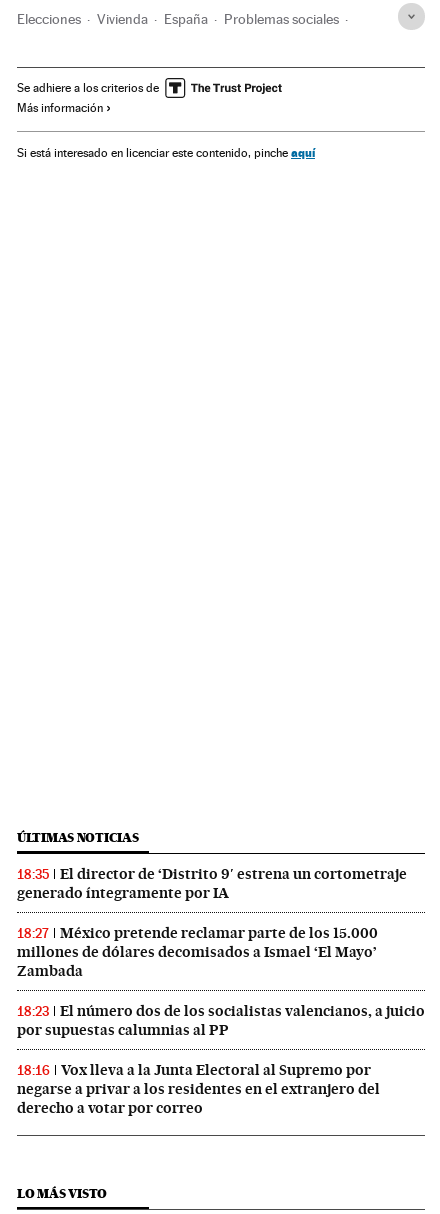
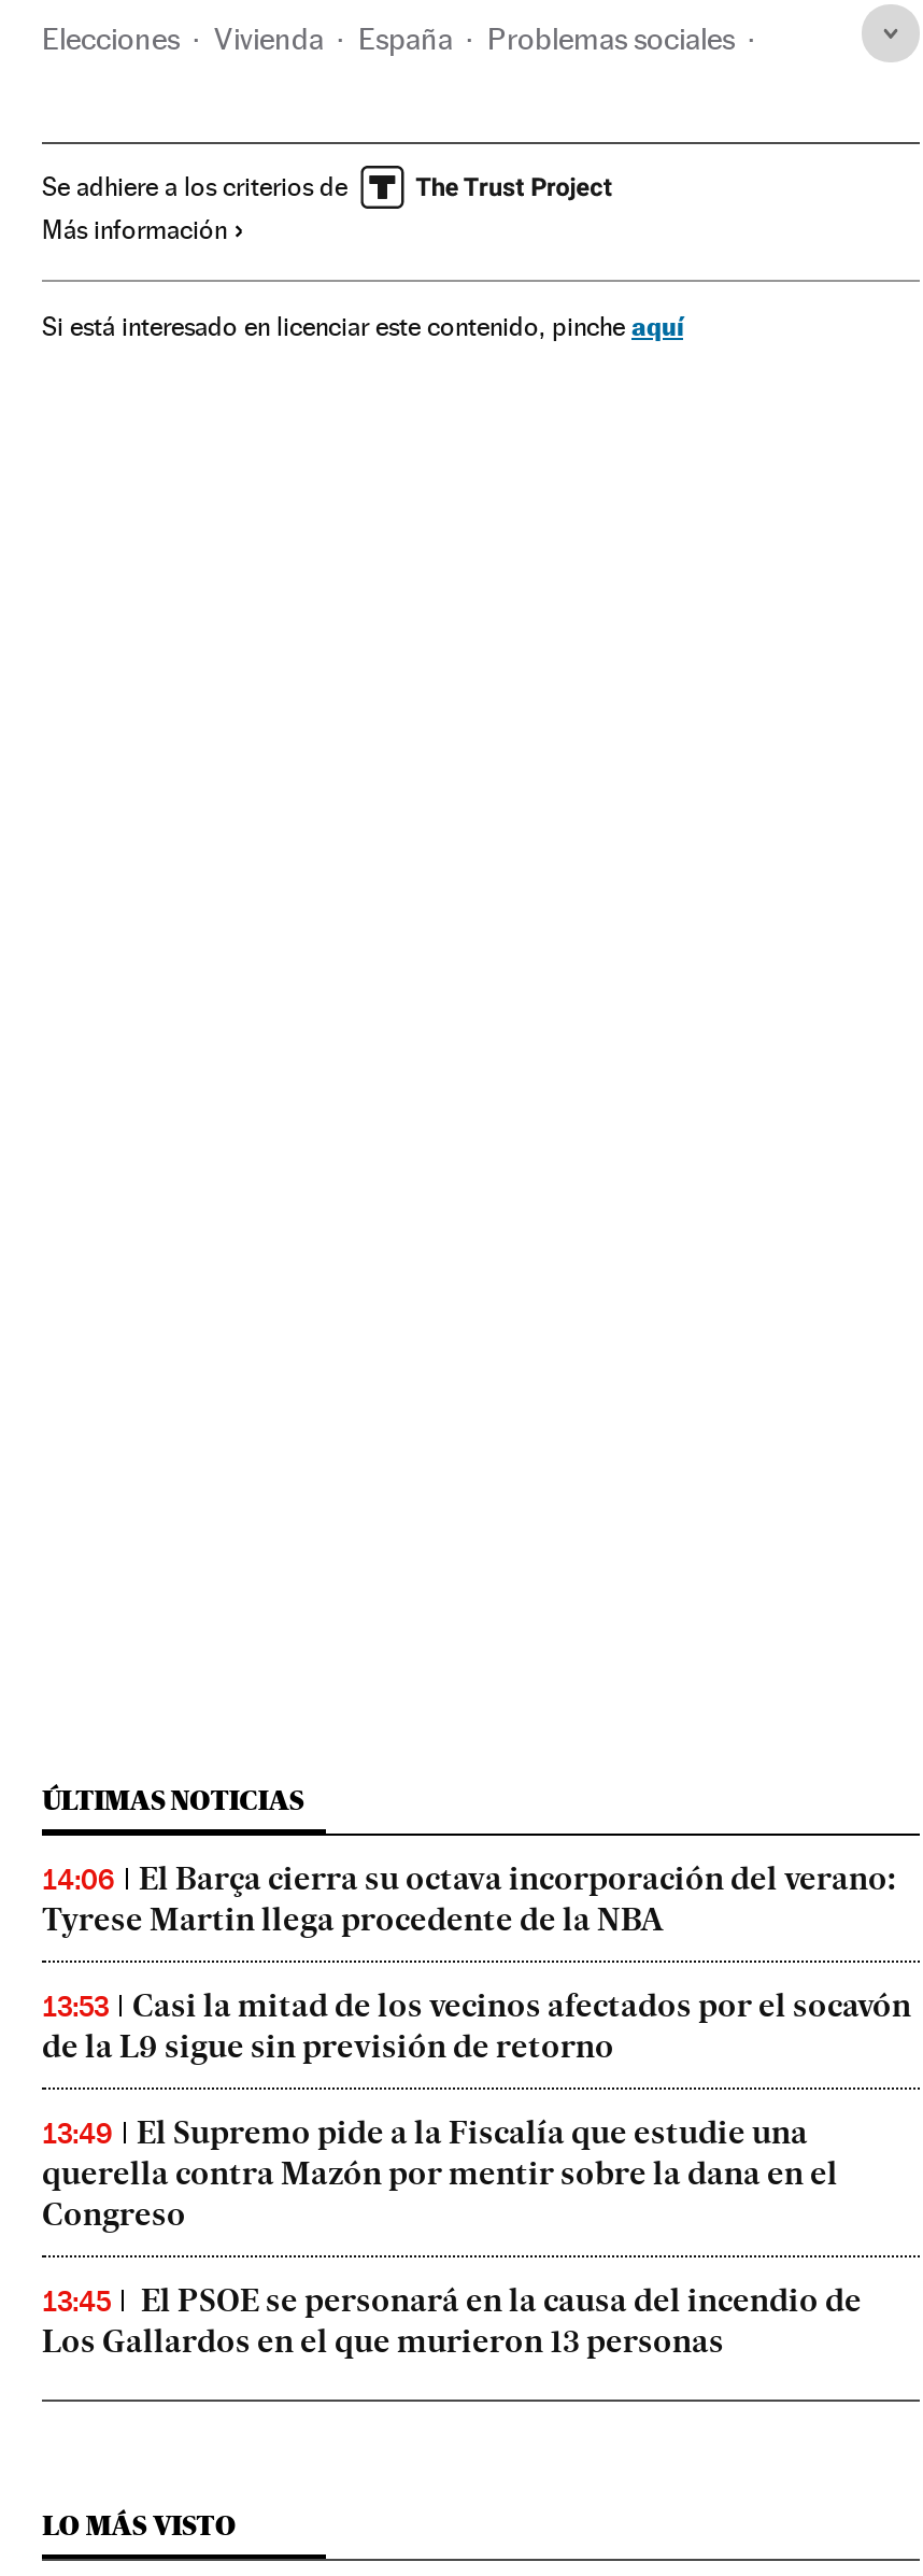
- 18:35
- El director de ‘Distrito 9′ estrena un cortometraje
- generado íntegramente por IA
+ 14:06
+ El Barça cierra su octava incorporación del verano:
+ Tyrese Martin llega procedente de la NBA

- 18:27
- México pretende reclamar parte de los 15.000
- millones de dólares decomisados a Ismael ‘El Mayo’
- Zambada
+ 13:53
+ Casi la mitad de los vecinos afectados por el socavón
+ de la L9 sigue sin previsión de retorno

- 18:23
- El número dos de los socialistas valencianos, a juicio
- por supuestas calumnias al PP
+ 13:49
+ El Supremo pide a la Fiscalía que estudie una
+ querella contra Mazón por mentir sobre la dana en el
+ Congreso

- 18:16
- Vox lleva a la Junta Electoral al Supremo por
- negarse a privar a los residentes en el extranjero del
- derecho a votar por correo
+ 13:45
+ El PSOE se personará en la causa del incendio de
+ Los Gallardos en el que murieron 13 personas
